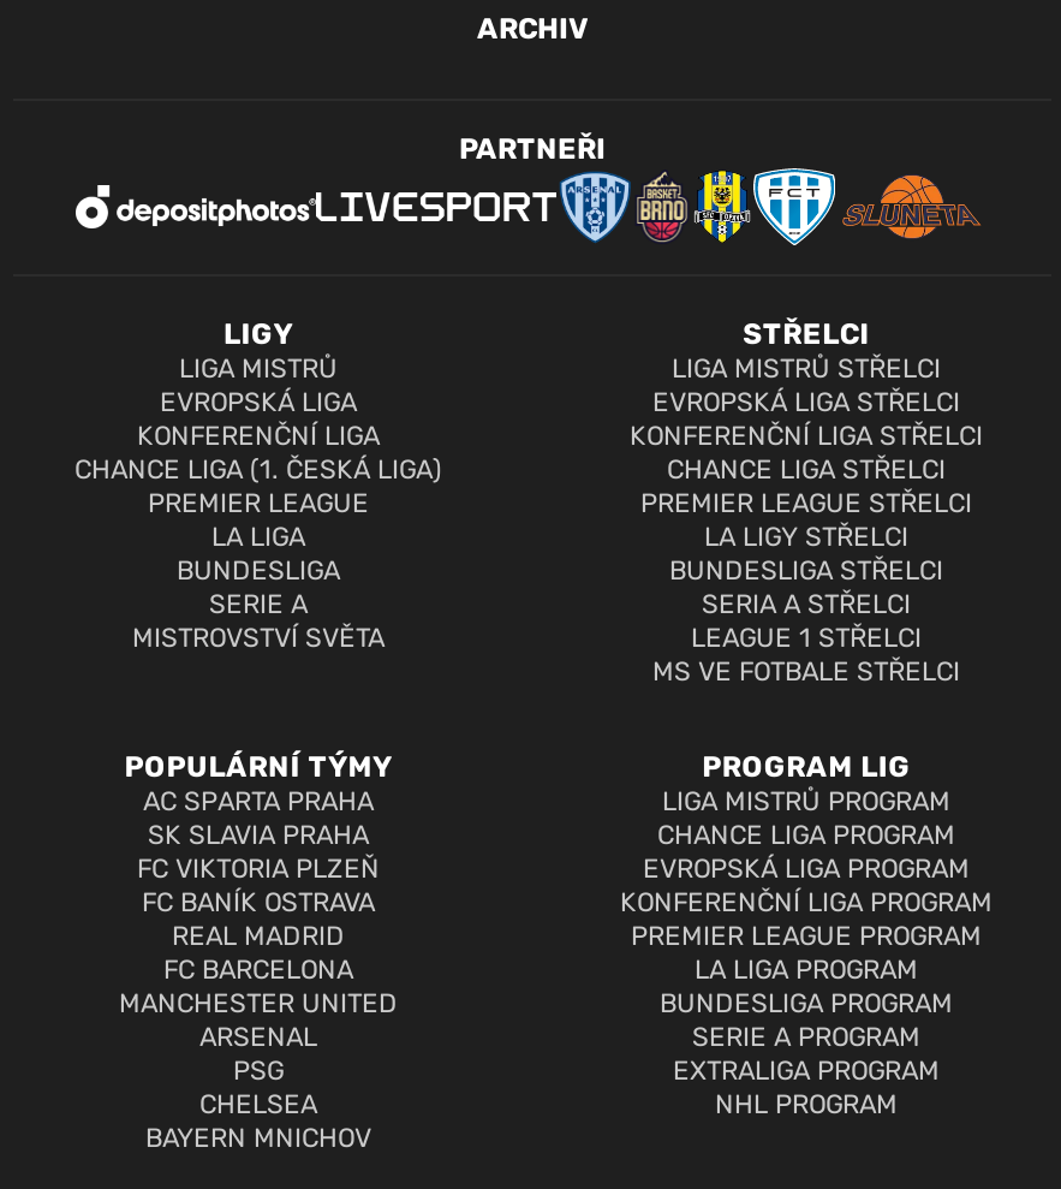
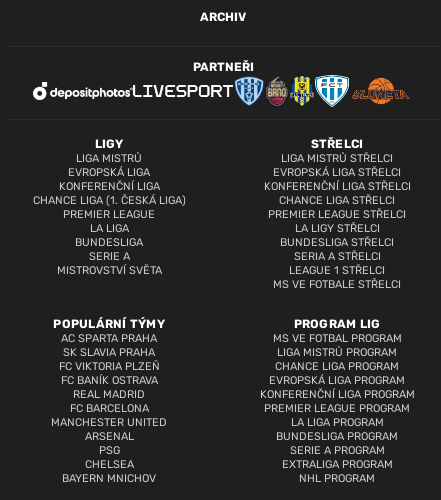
+ MS VE FOTBAL PROGRAM
